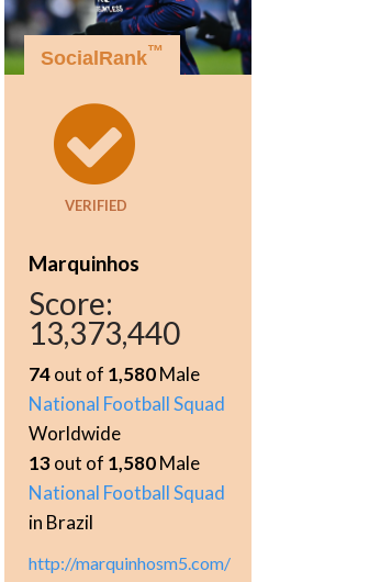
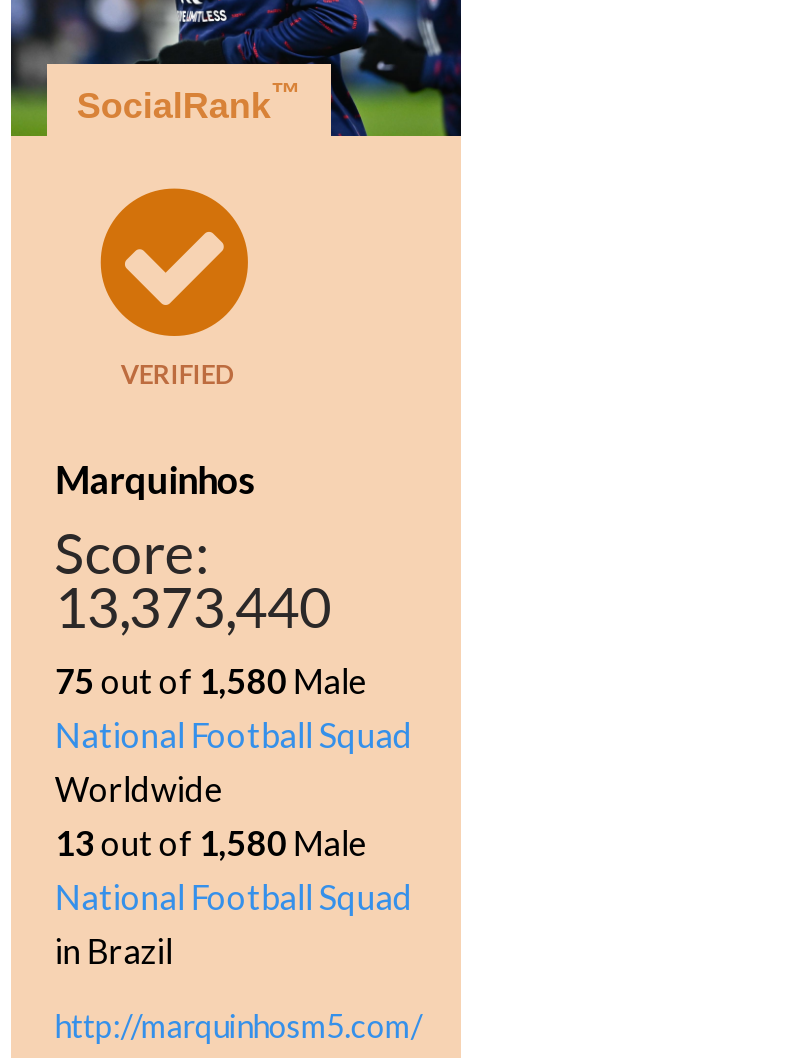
- 74 out of 1,580 Male
+ 75 out of 1,580 Male
